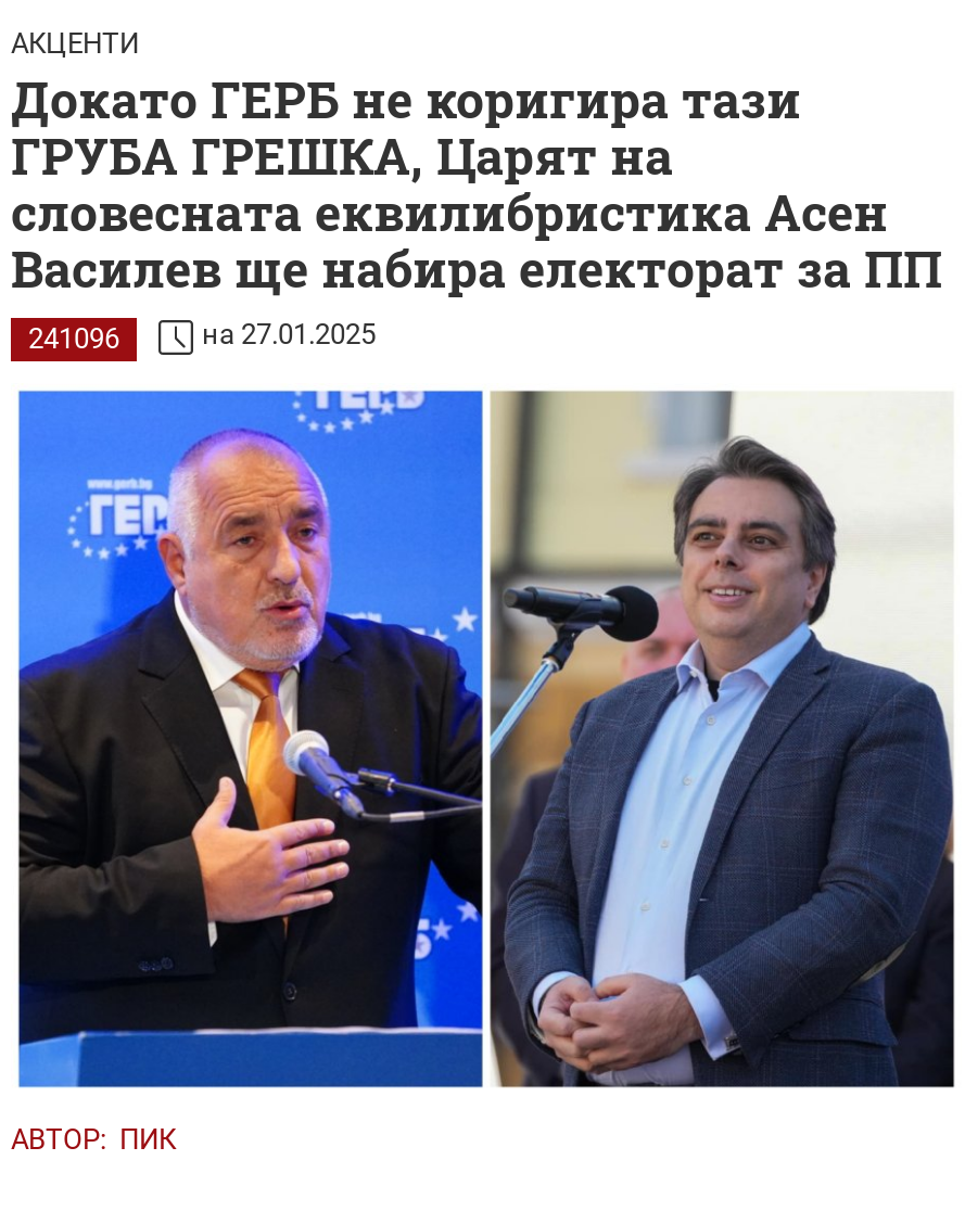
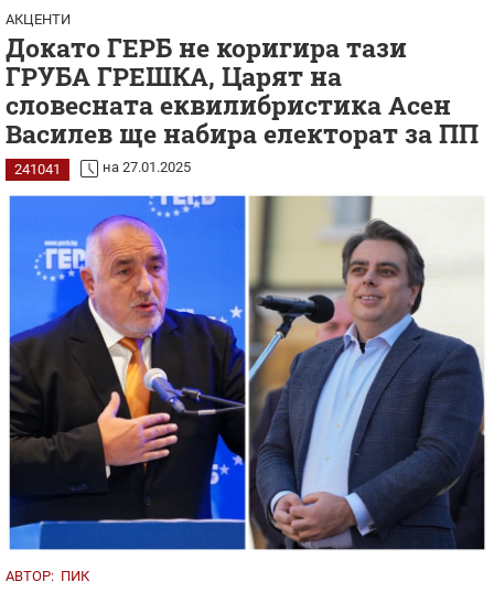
- 241096
+ 241041
